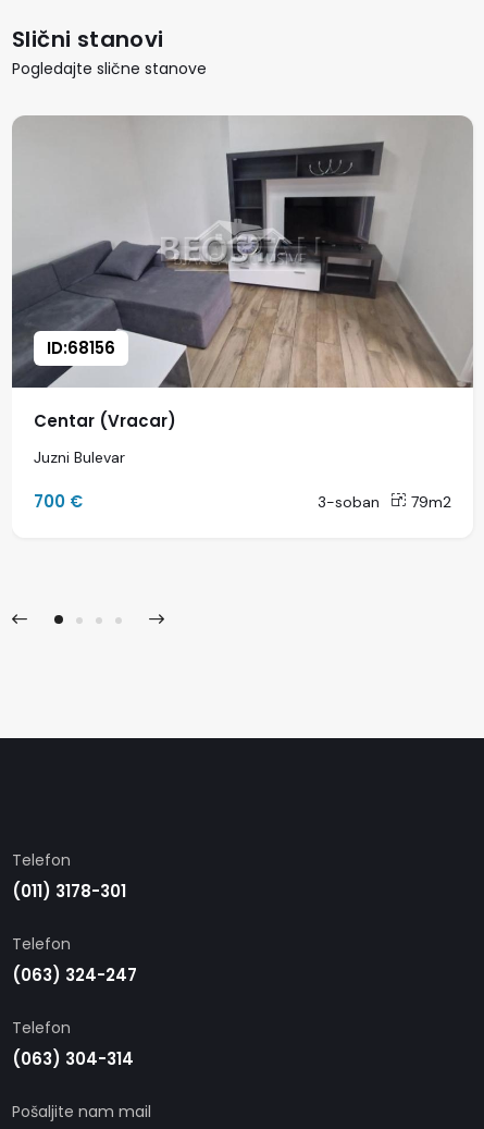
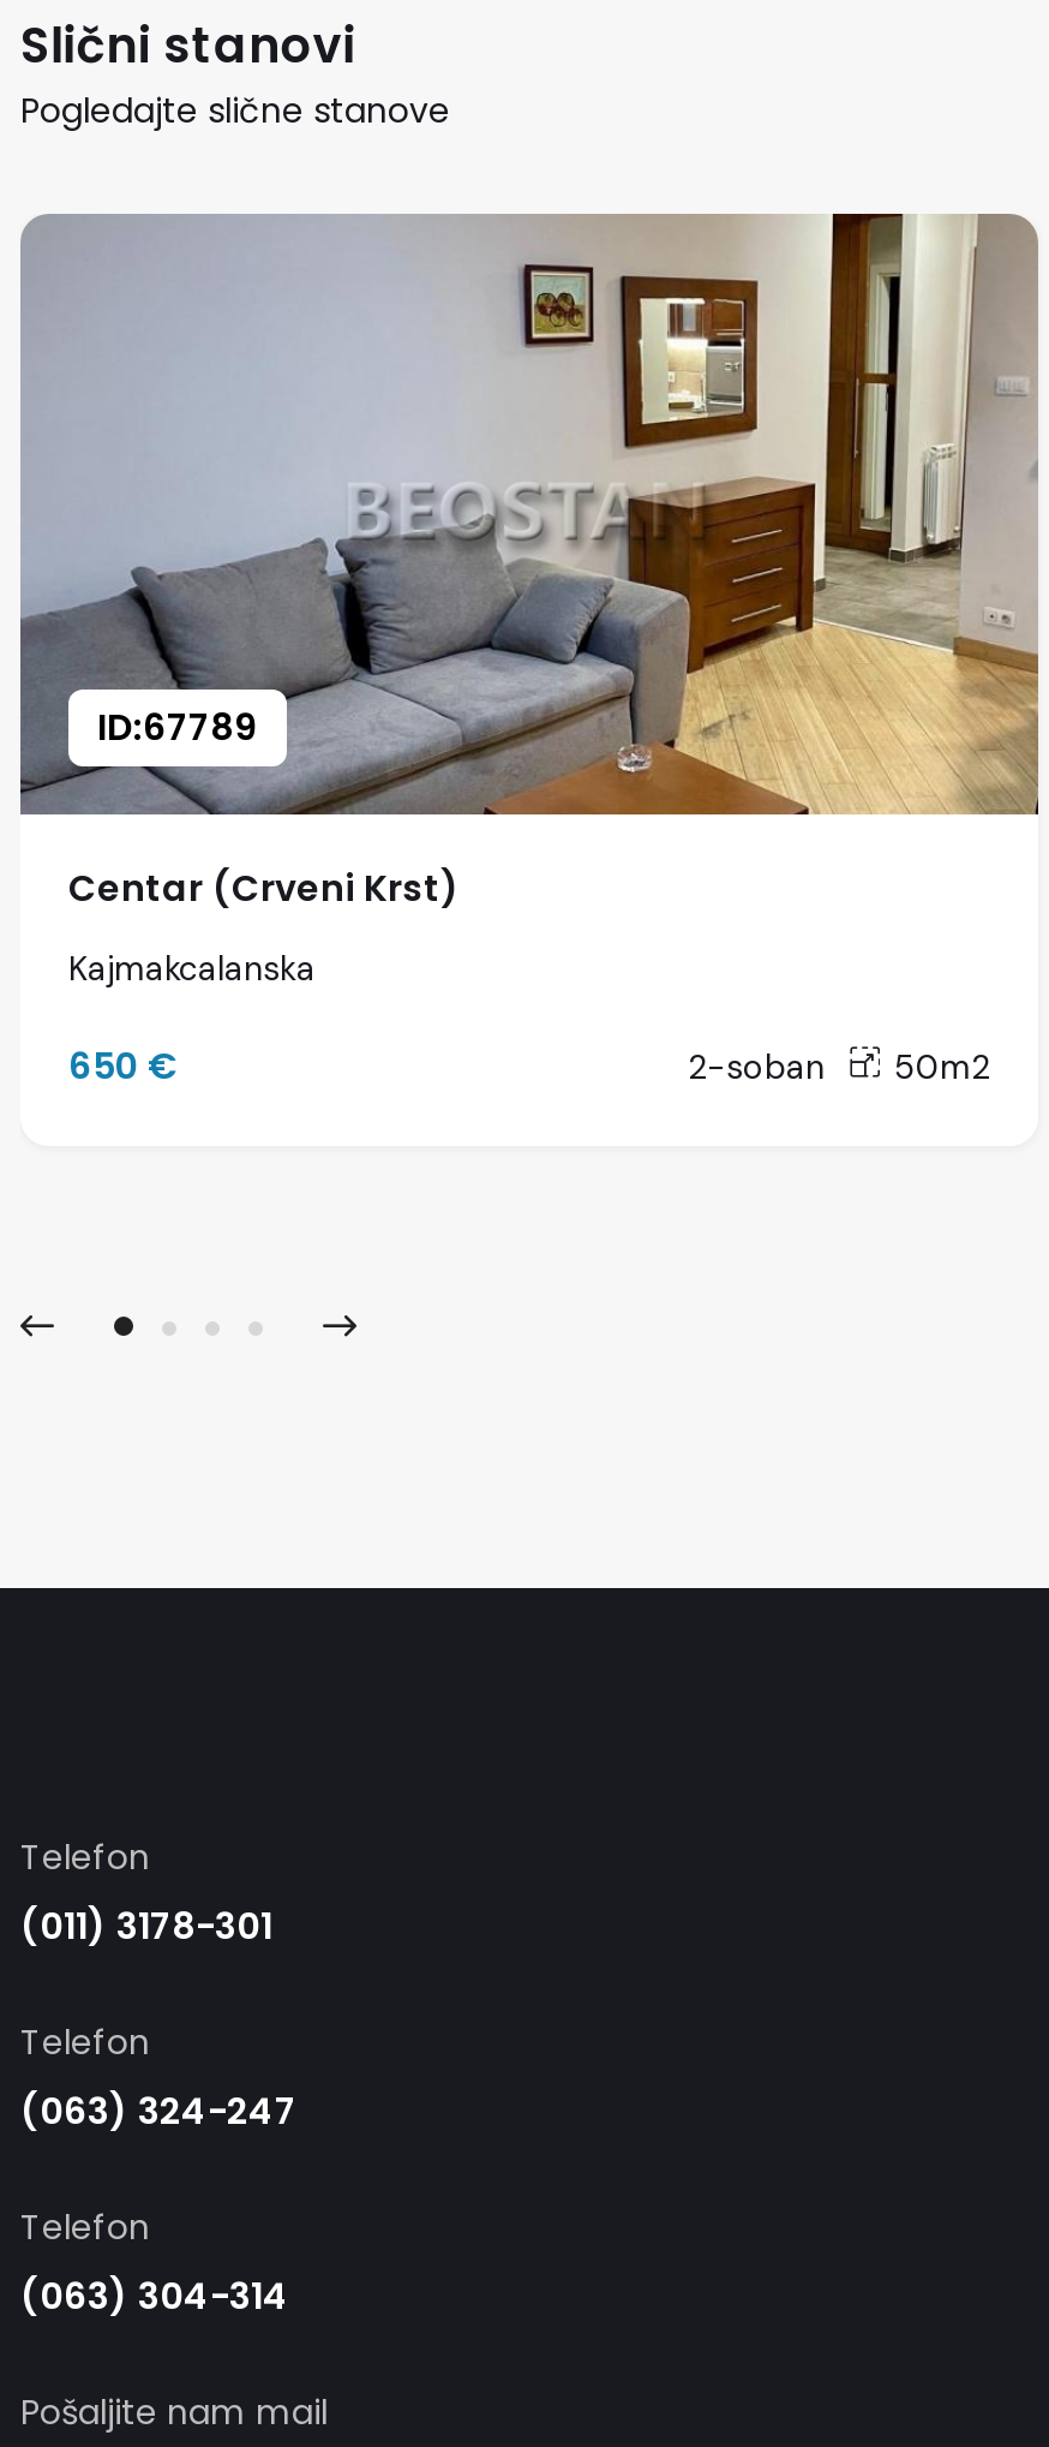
- [image]
- ID:68156
+ [image]
+ ID:67789

- Centar (Vracar)
+ Centar (Crveni Krst)

- Juzni Bulevar
+ Kajmakcalanska

- 700 €
- 3-soban
- 79m2
+ 650 €
+ 2-soban
+ 50m2
